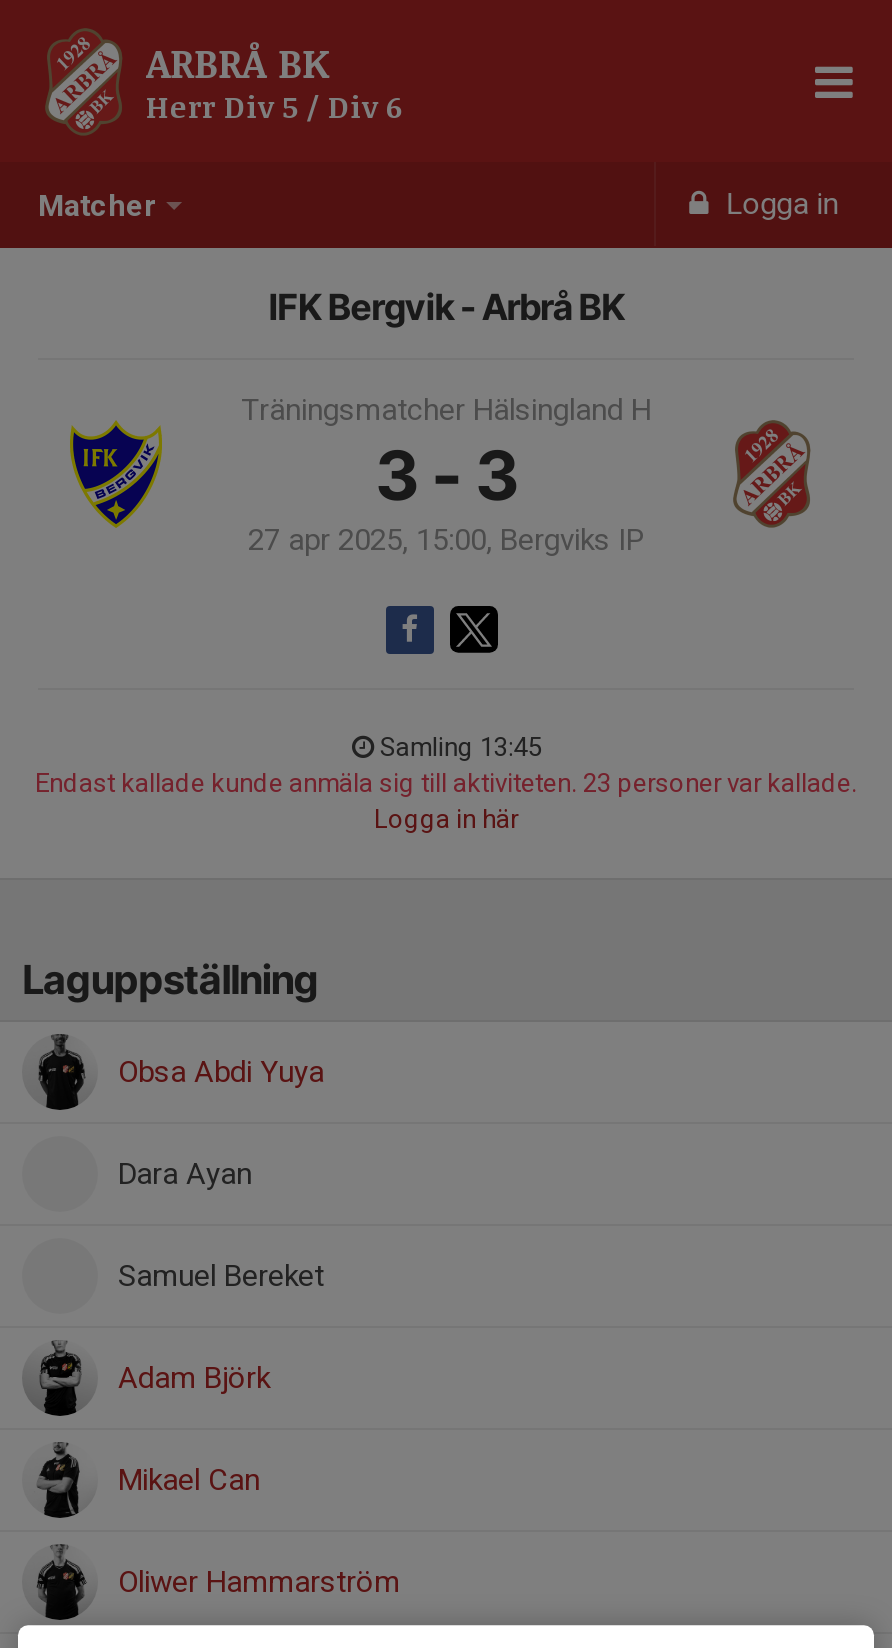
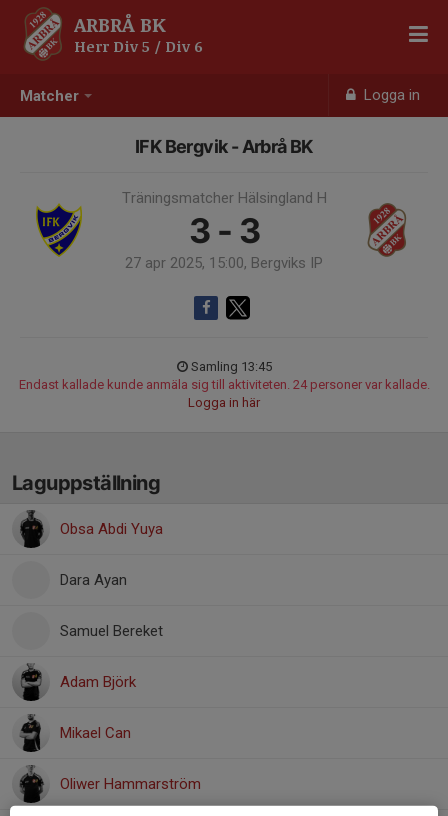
- Endast kallade kunde anmäla sig till aktiviteten. 23 personer var kallade.
+ Endast kallade kunde anmäla sig till aktiviteten. 24 personer var kallade.
